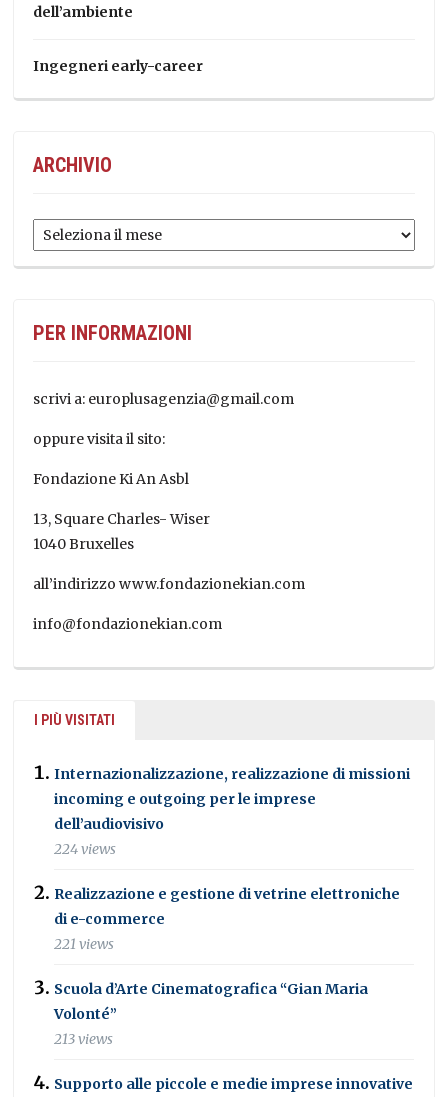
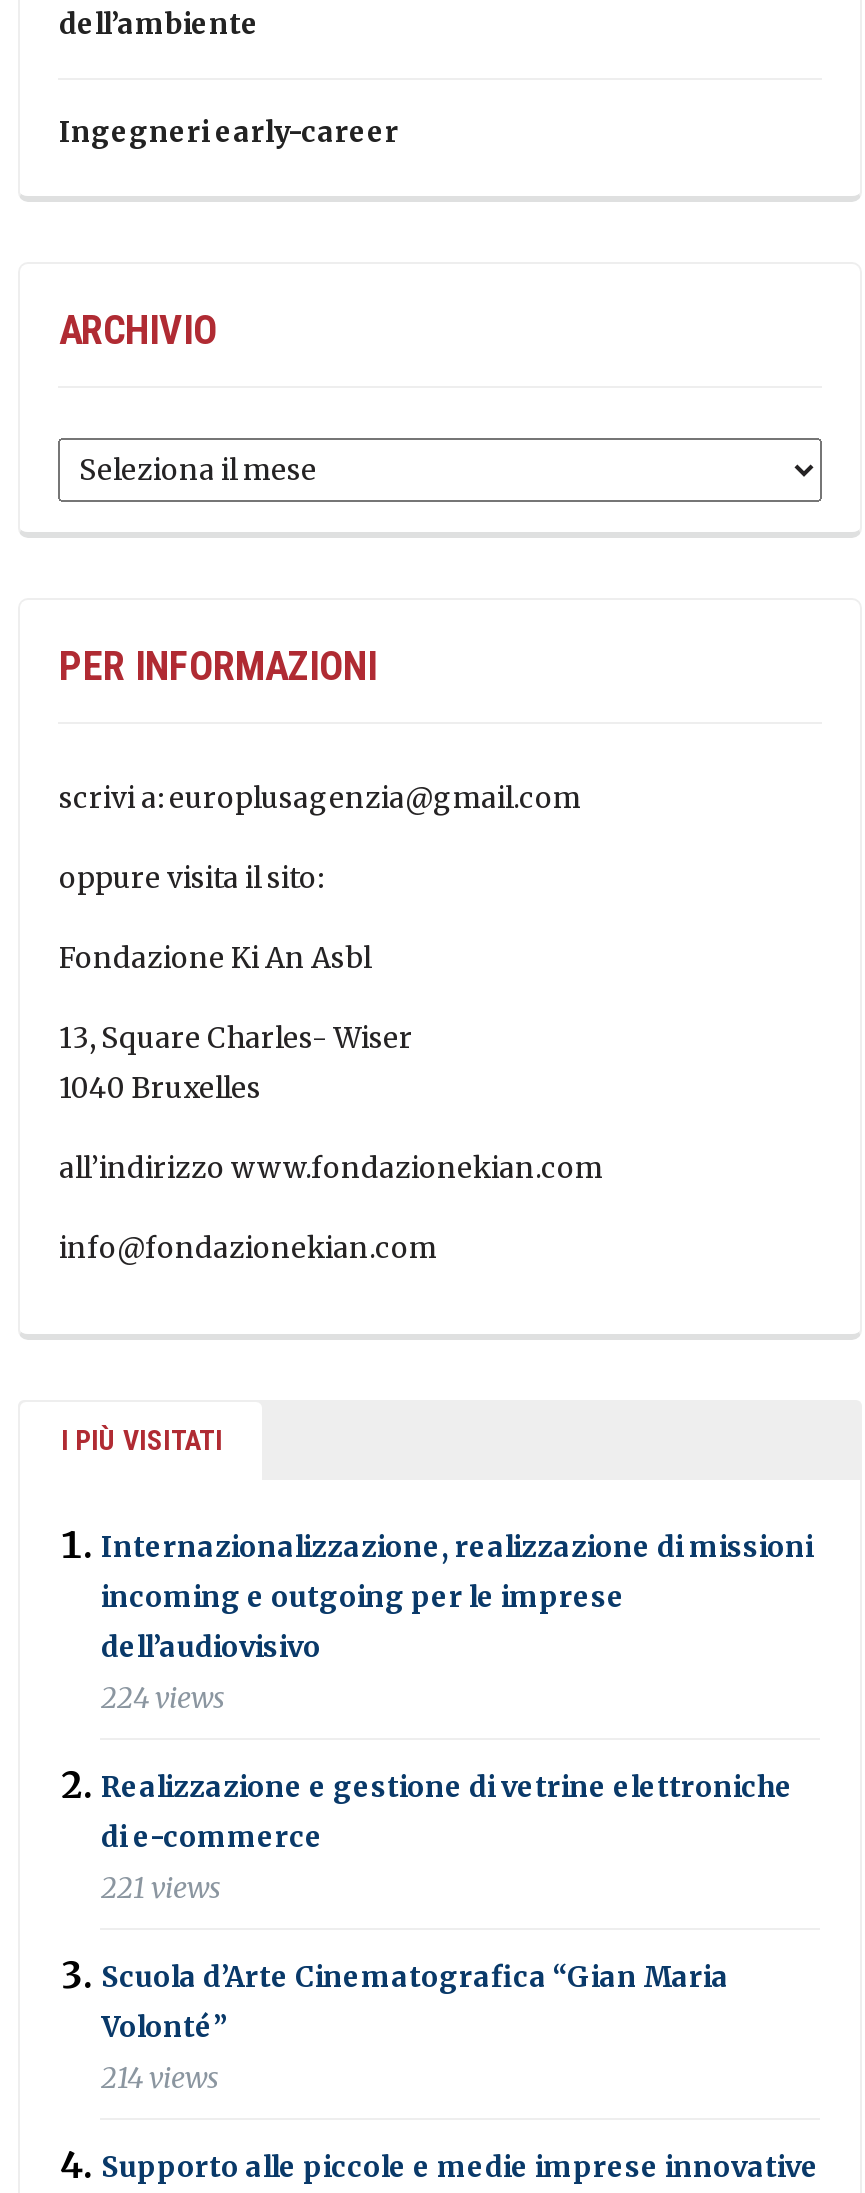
- 213 views
+ 214 views
